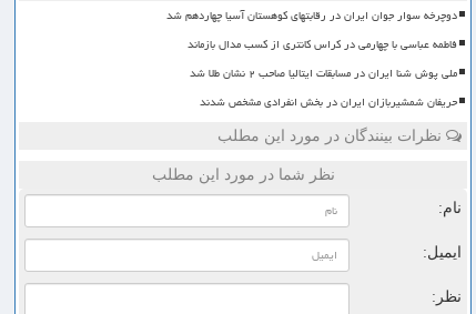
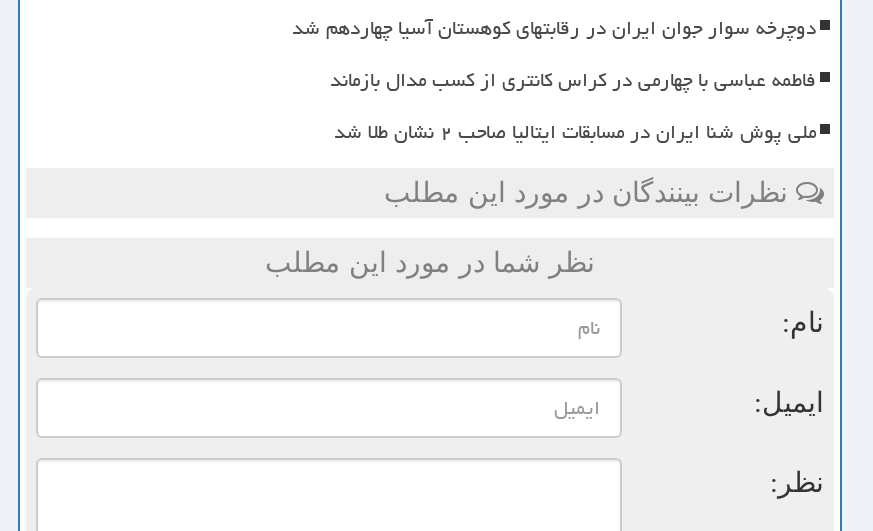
- حریفان شمشیربازان ایران در بخش انفرادی مشخص شدند
